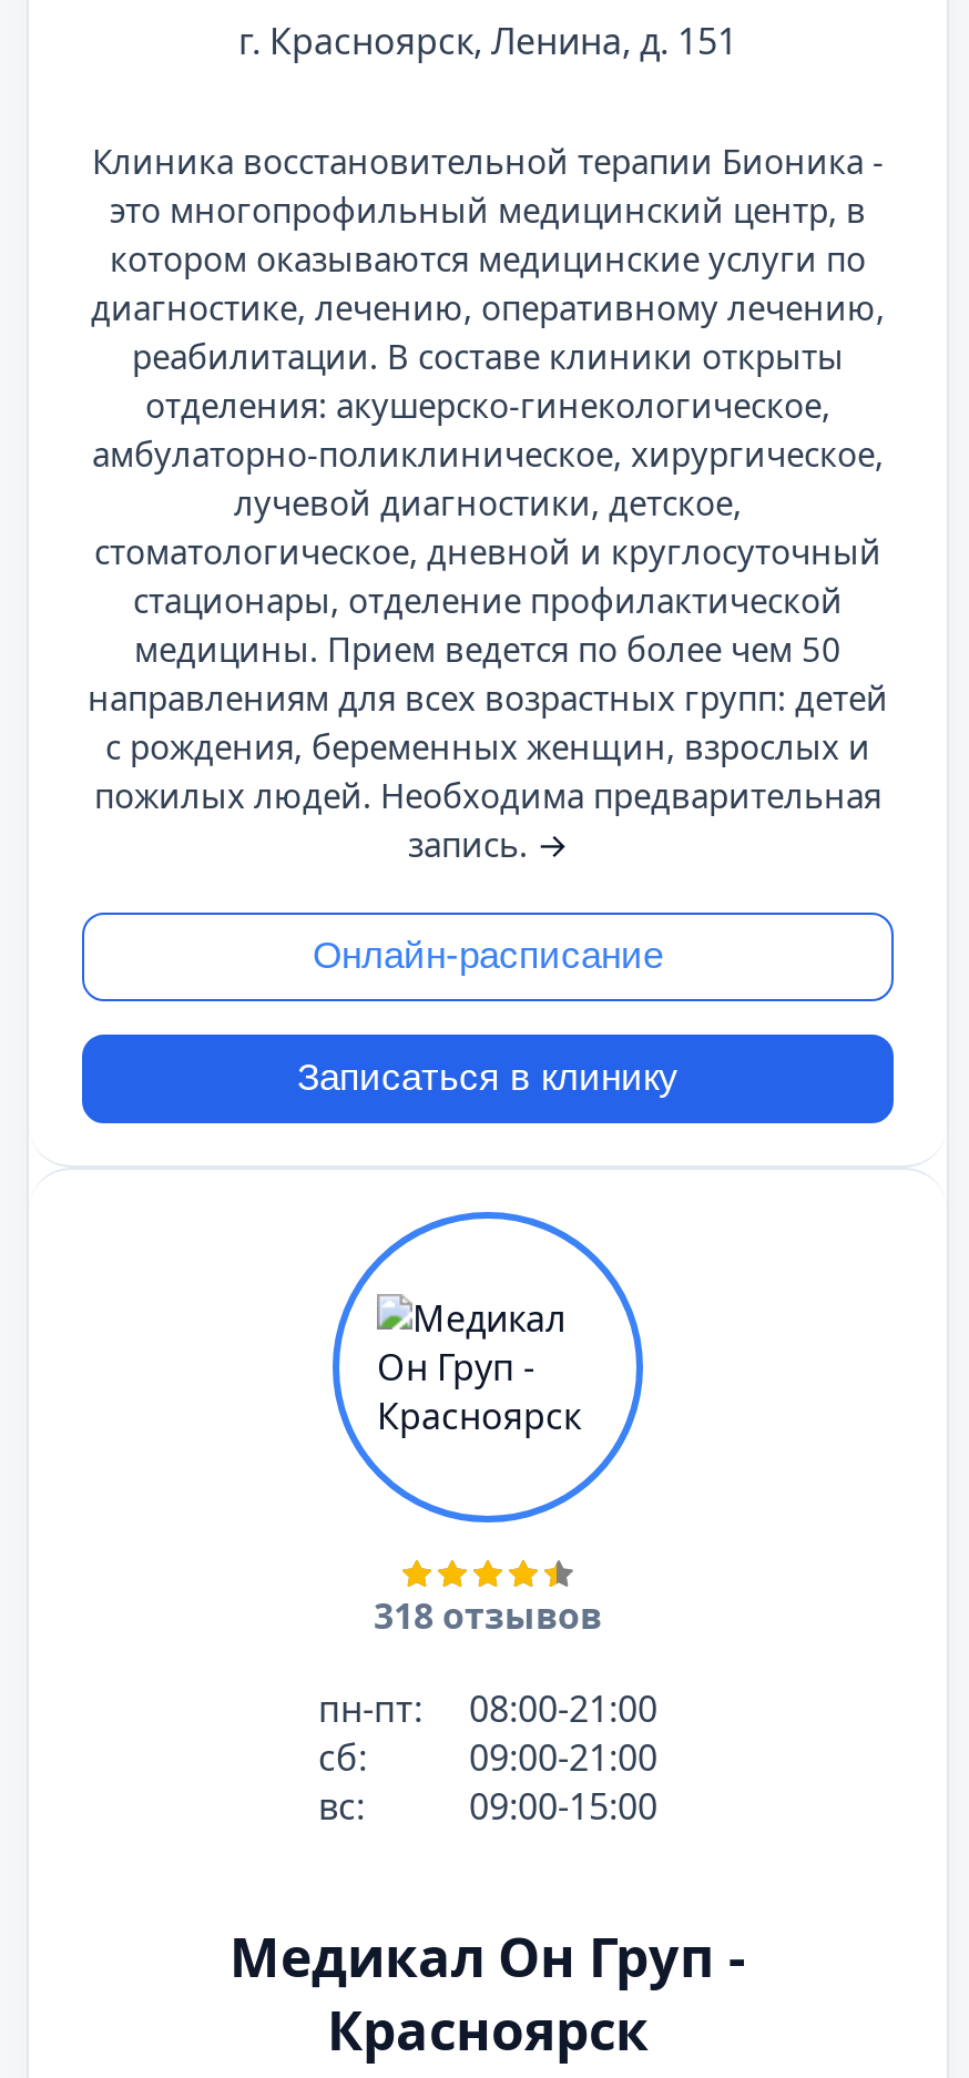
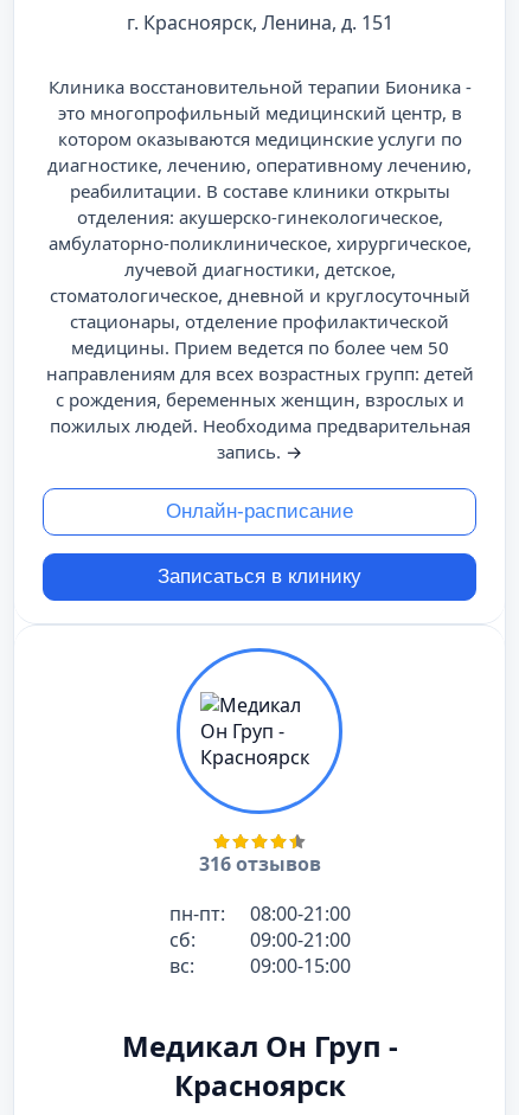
- 318 отзывов
+ 316 отзывов
